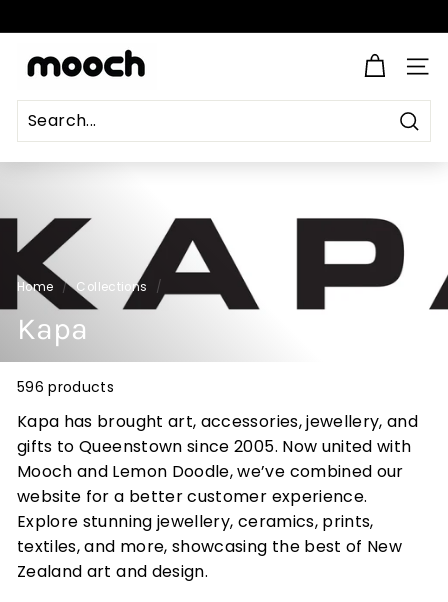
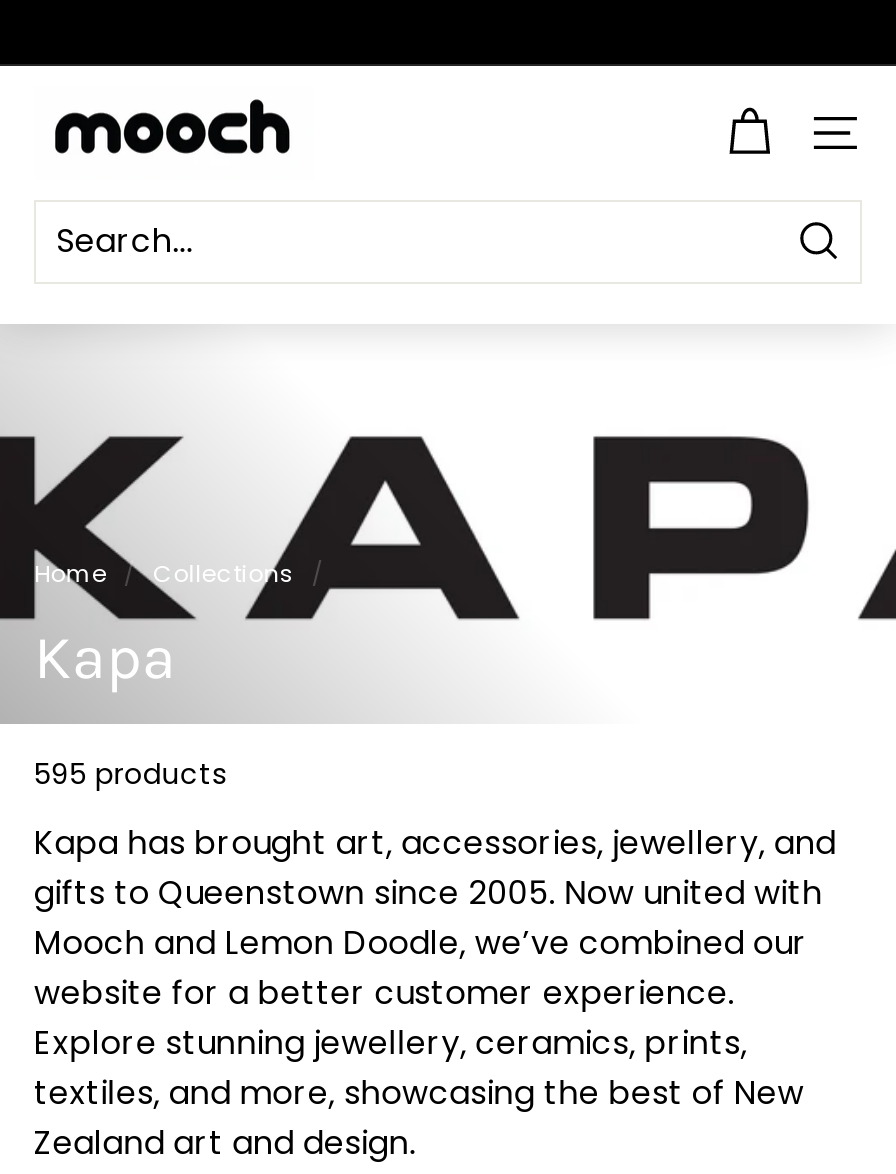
- 596 products
+ 595 products
